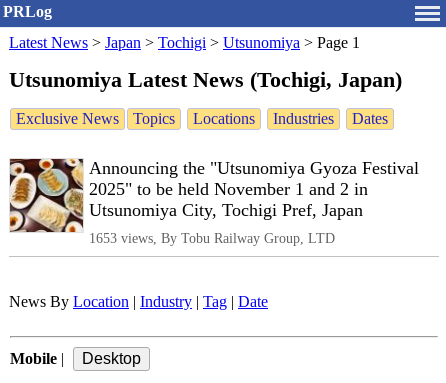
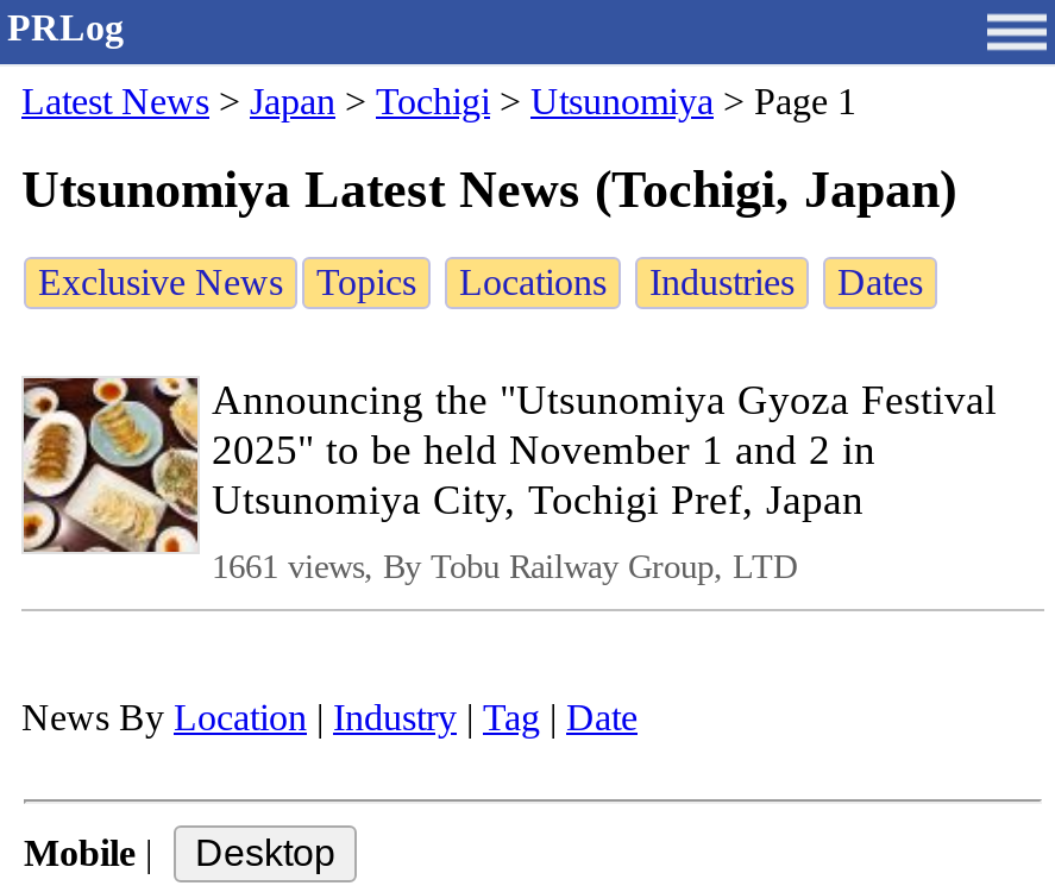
- 1653 views, By Tobu Railway Group, LTD
+ 1661 views, By Tobu Railway Group, LTD
